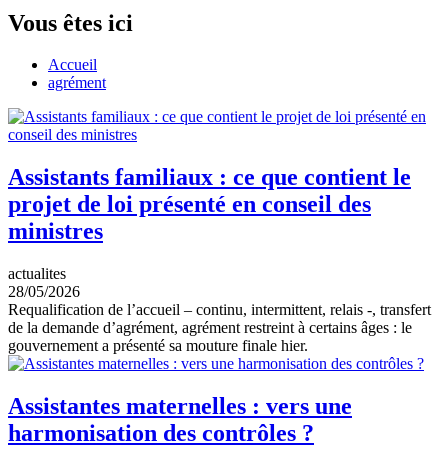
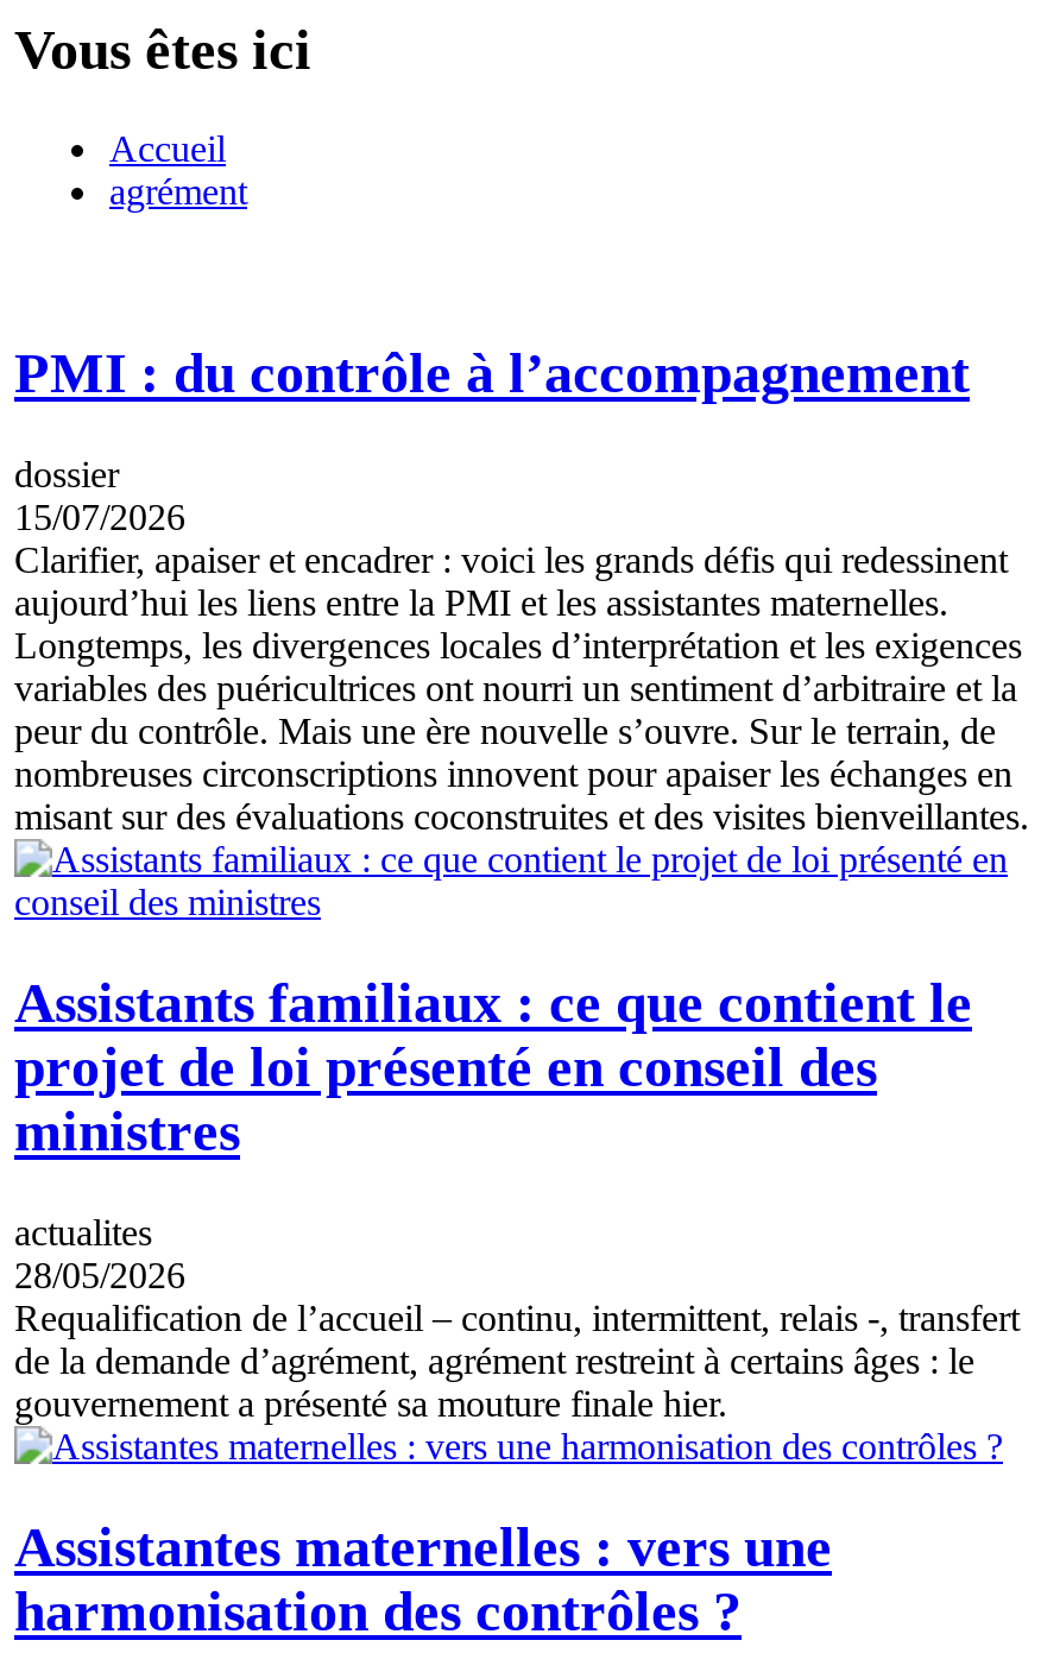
+ PMI : du contrôle à l’accompagnement
+ dossier
+ 15/07/2026
+ Clarifier, apaiser et encadrer : voici les grands défis qui redessinent
+ aujourd’hui les liens entre la PMI et les assistantes maternelles.
+ Longtemps, les divergences locales d’interprétation et les exigences
+ variables des puéricultrices ont nourri un sentiment d’arbitraire et la
+ peur du contrôle. Mais une ère nouvelle s’ouvre. Sur le terrain, de
+ nombreuses circonscriptions innovent pour apaiser les échanges en
+ misant sur des évaluations coconstruites et des visites bienveillantes.
